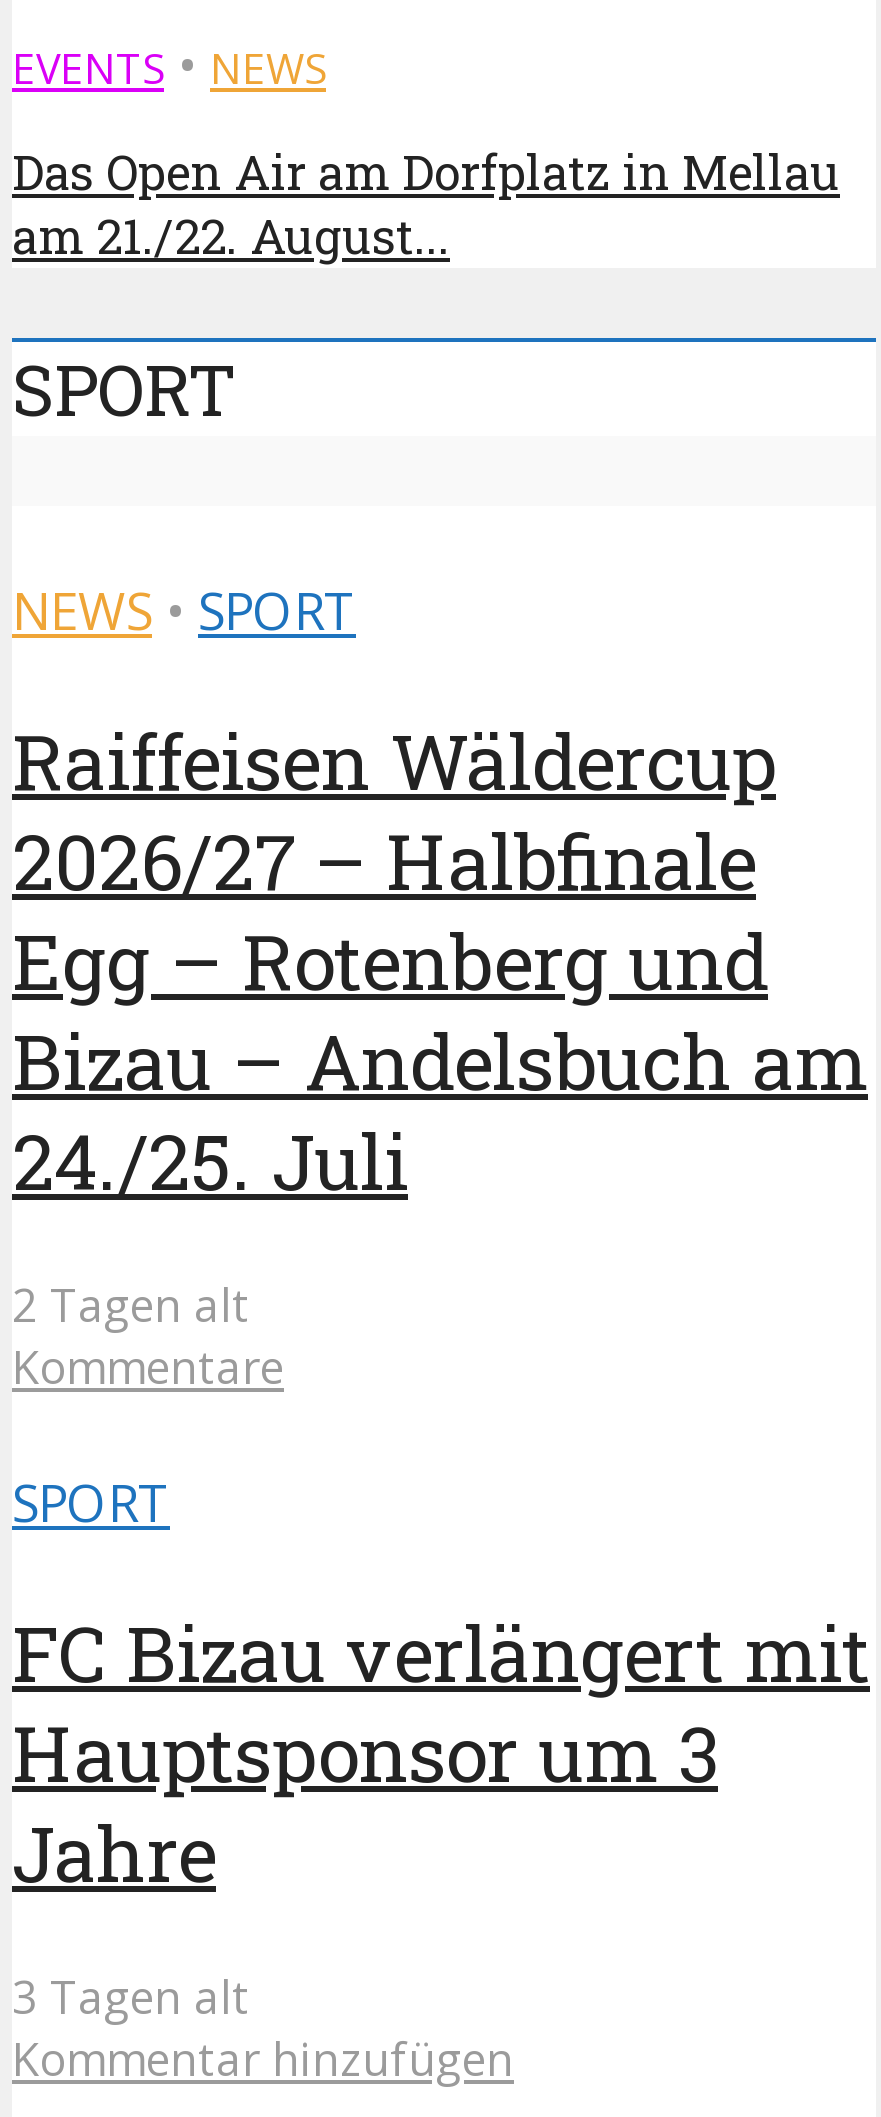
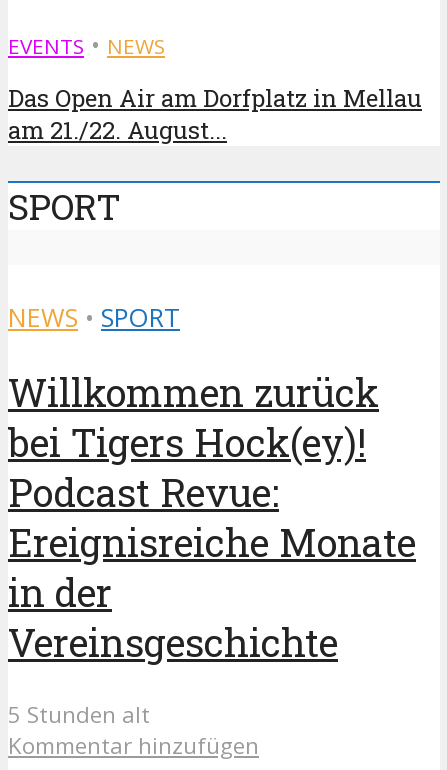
- Raiffeisen Wäldercup
- 2026/27 – Halbfinale
- Egg – Rotenberg und
- Bizau – Andelsbuch am
- 24./25. Juli
- 2 Tagen alt
- Kommentare
- SPORT
- FC Bizau verlängert mit
- Hauptsponsor um 3
- Jahre
- 3 Tagen alt
+ Willkommen zurück
+ bei Tigers Hock(ey)!
+ Podcast Revue:
+ Ereignisreiche Monate
+ in der
+ Vereinsgeschichte
+ 5 Stunden alt
